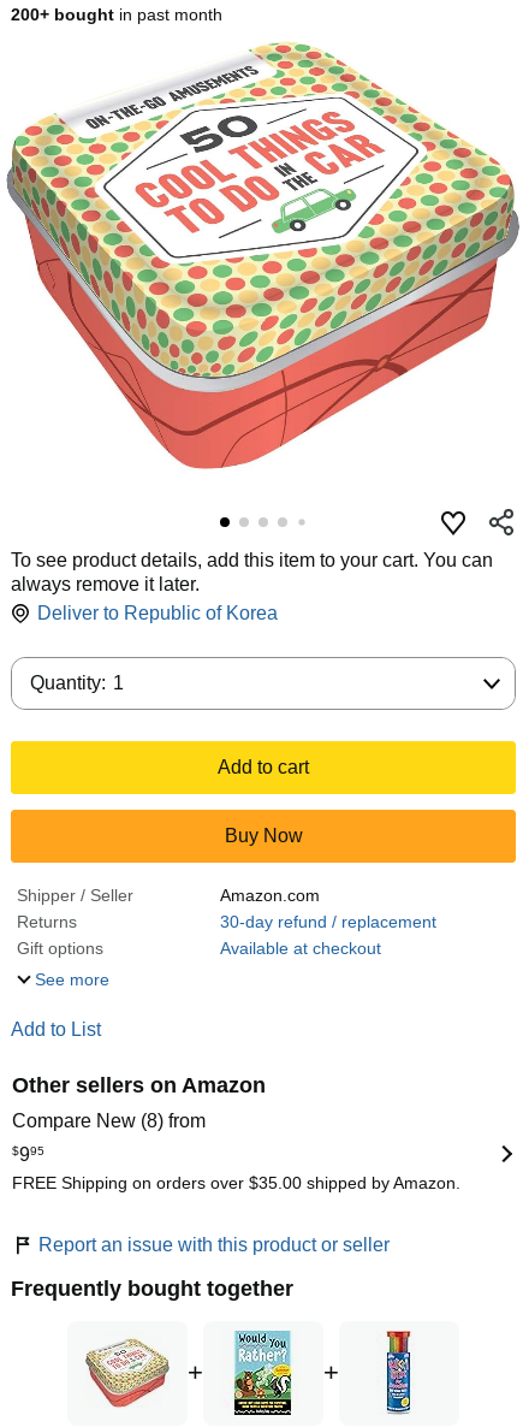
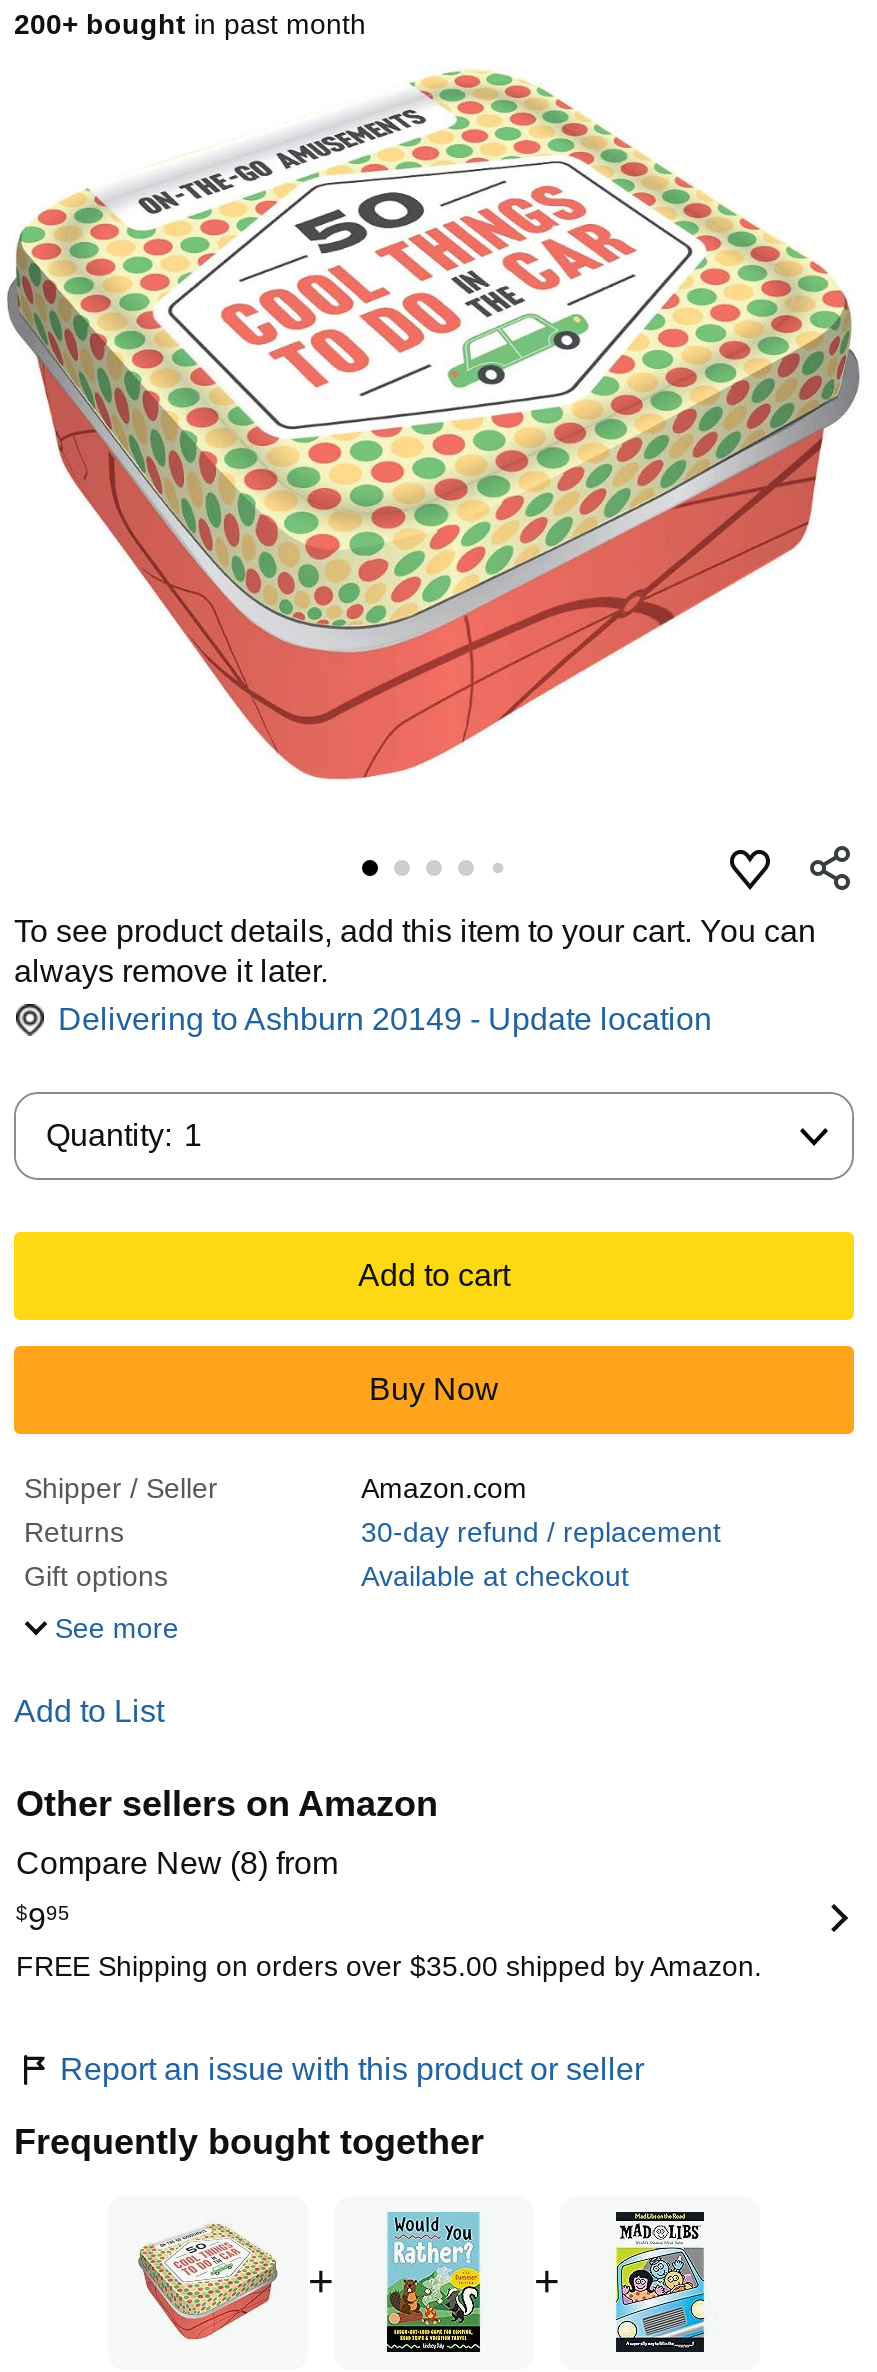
- Deliver to Republic of Korea
+ Delivering to Ashburn 20149 - Update location

- [image]
+ [image]
